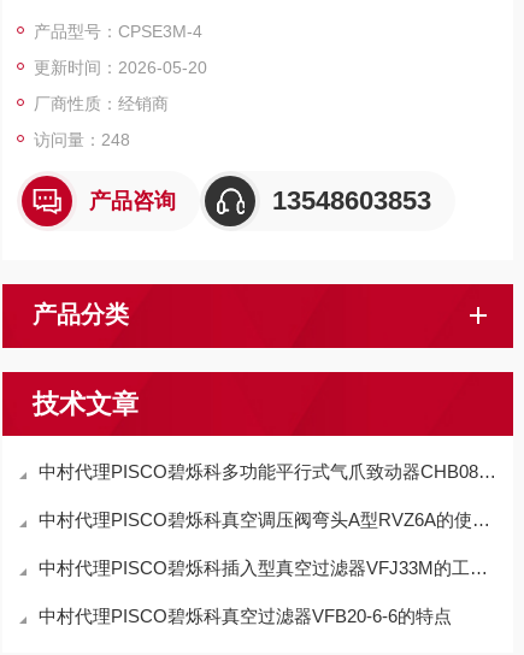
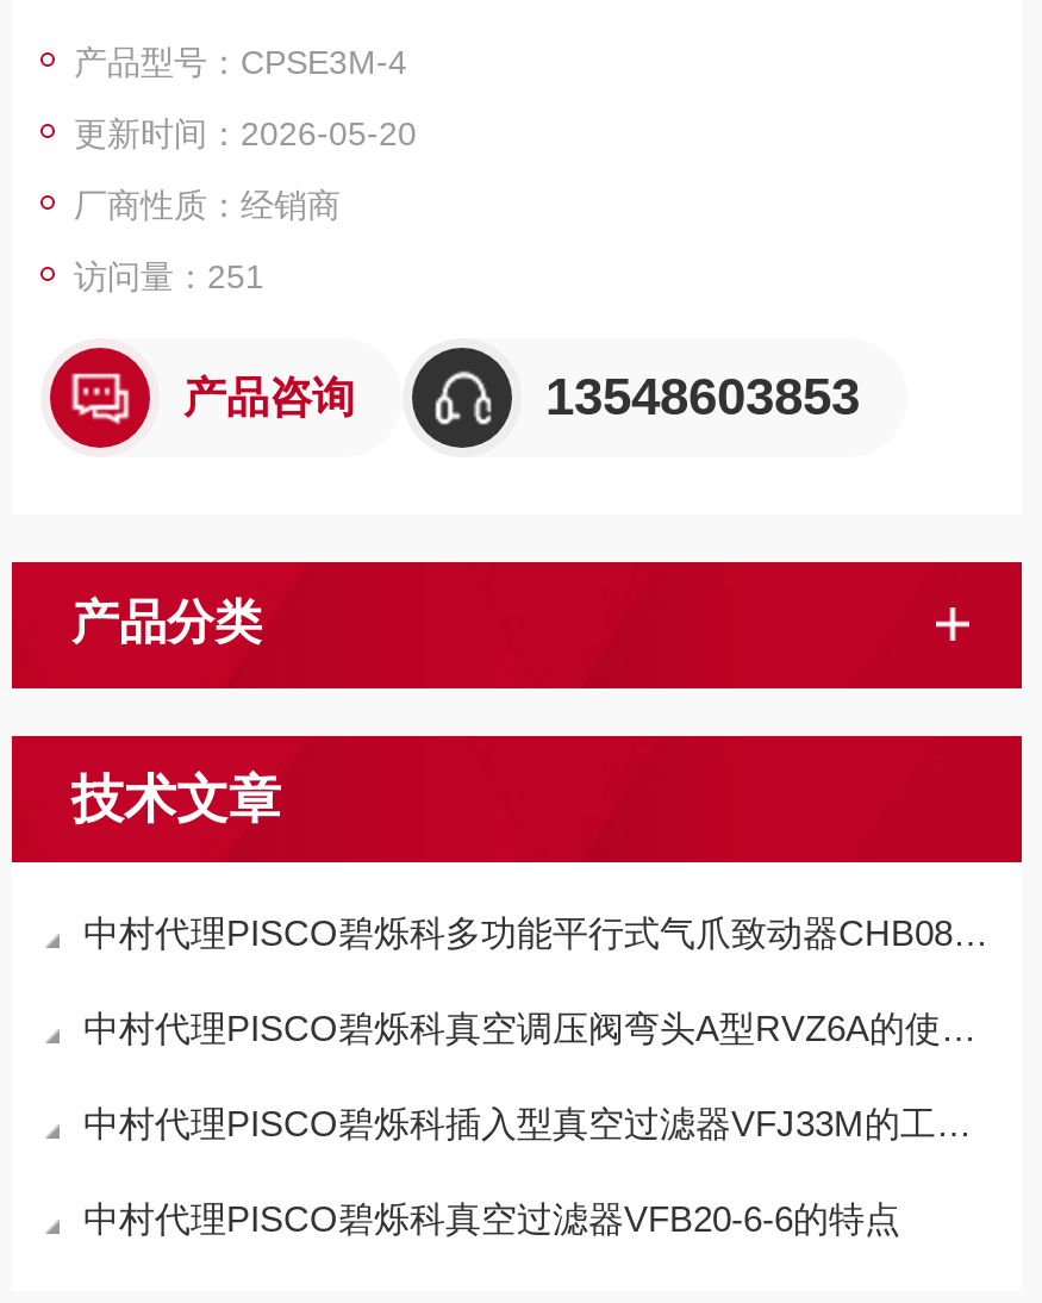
- 访问量：248
+ 访问量：251
